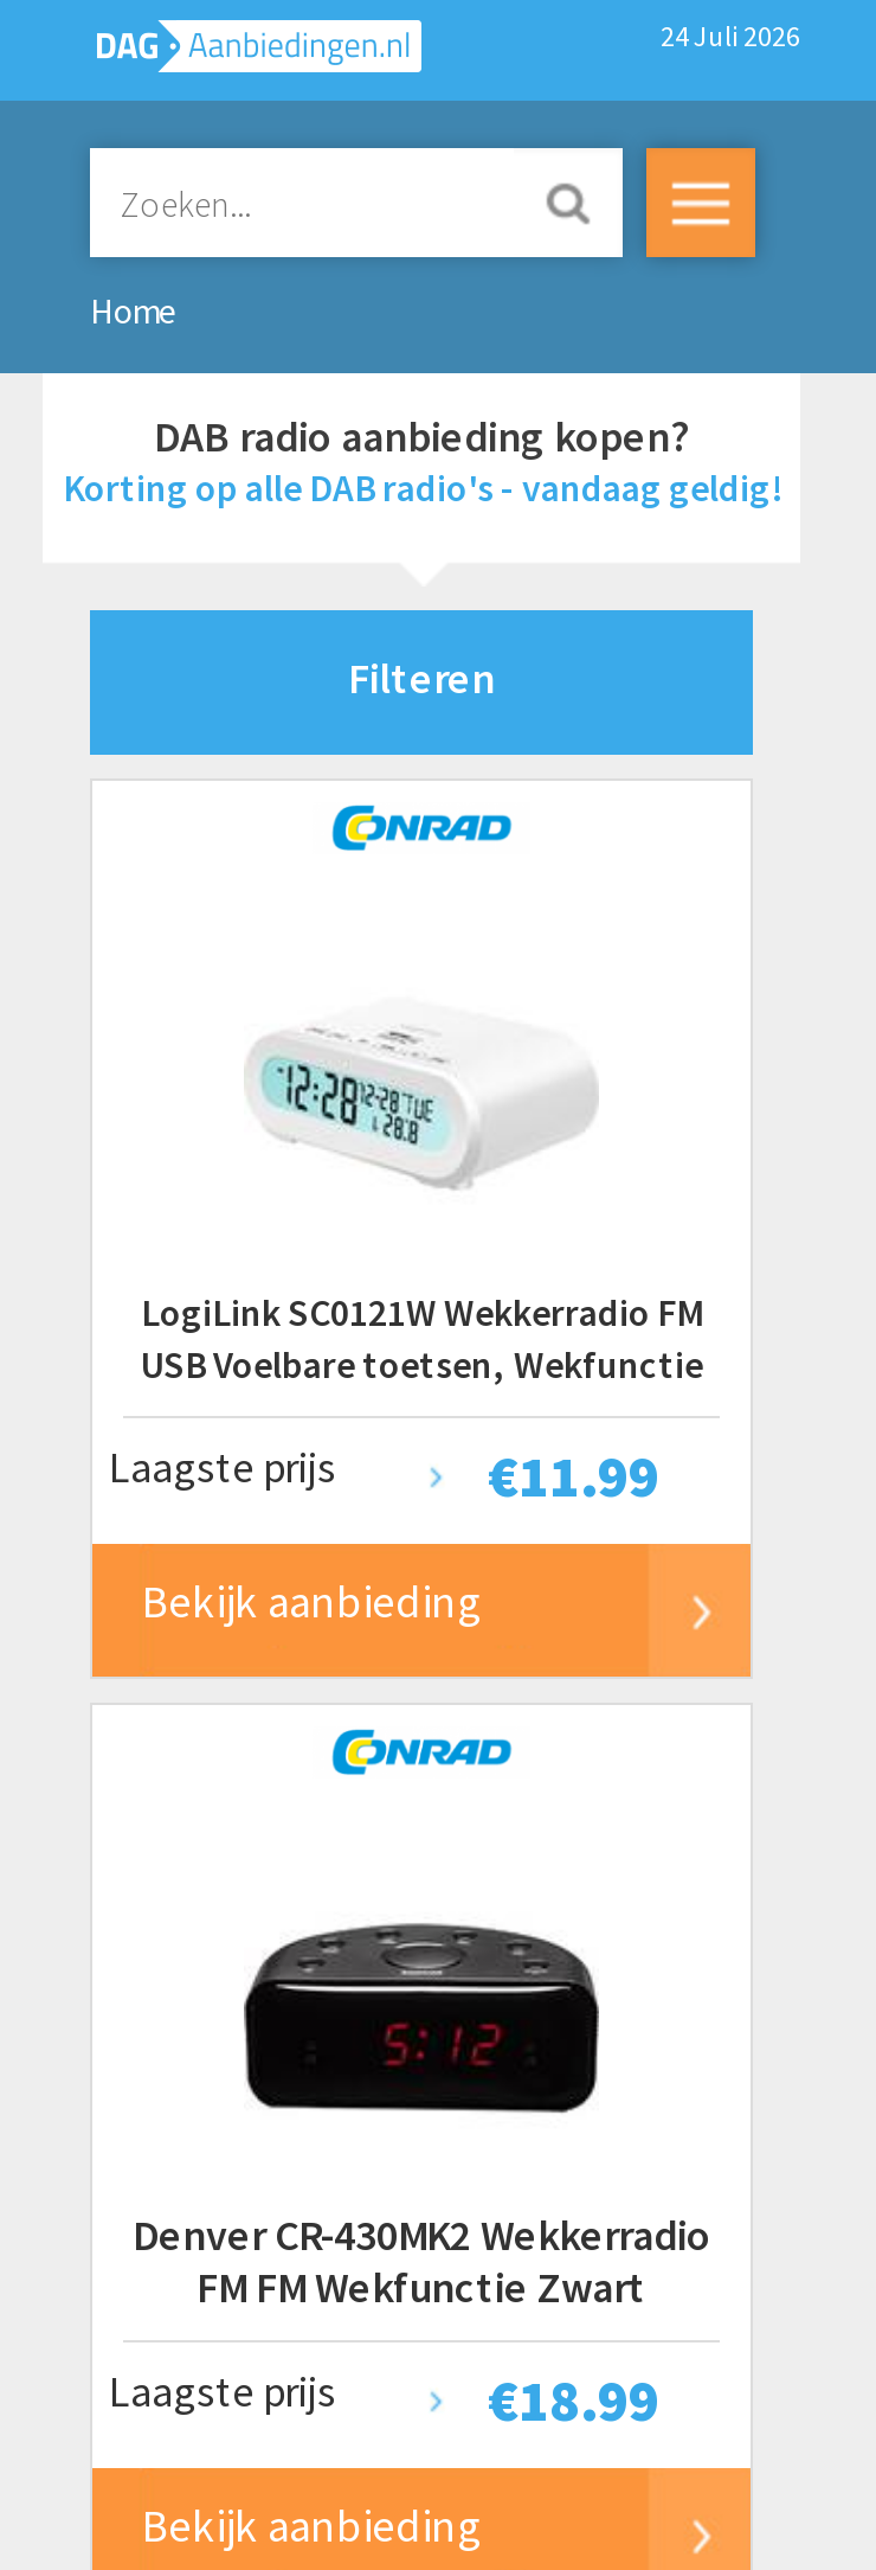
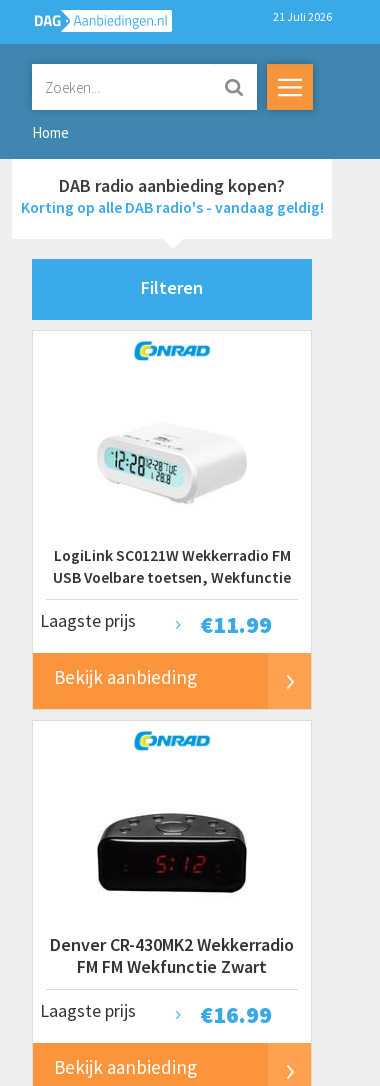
- 24 Juli 2026
+ 21 Juli 2026

- €18.99
+ €16.99
